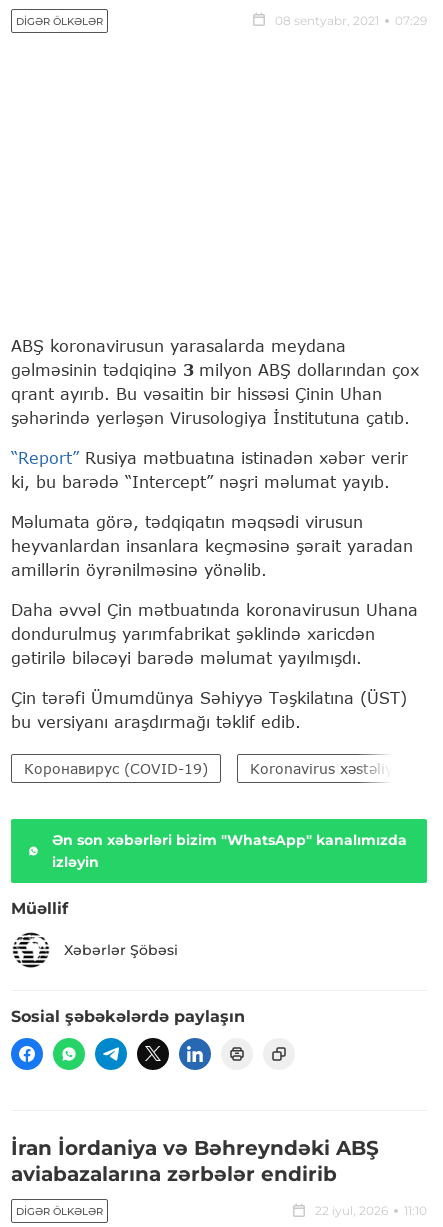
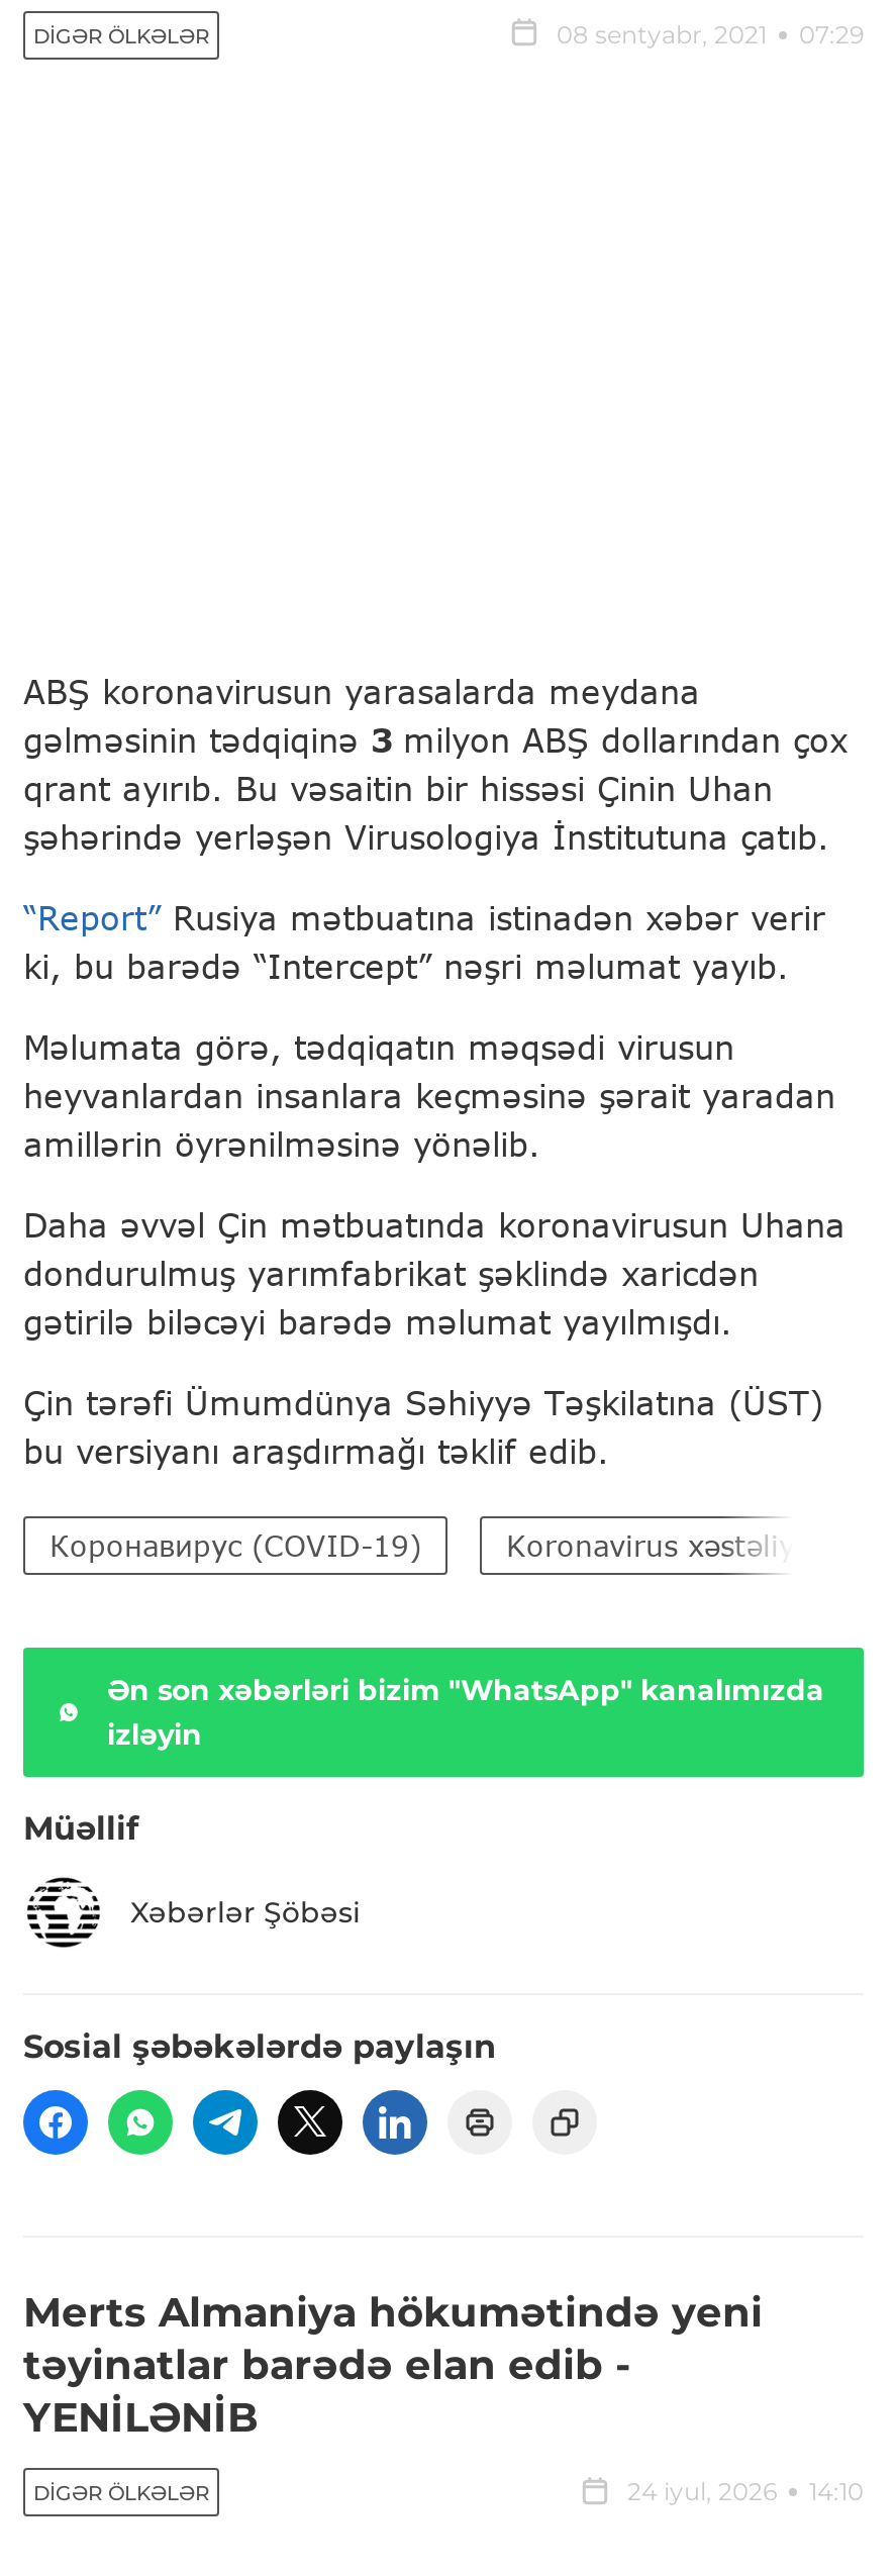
- İran İordaniya və Bəhreyndəki ABŞ
- aviabazalarına zərbələr endirib
+ Merts Almaniya hökumətində yeni
+ təyinatlar barədə elan edib -
+ YENİLƏNİB

- 22 iyul, 2026
- 11:10
+ 24 iyul, 2026
+ 14:10
